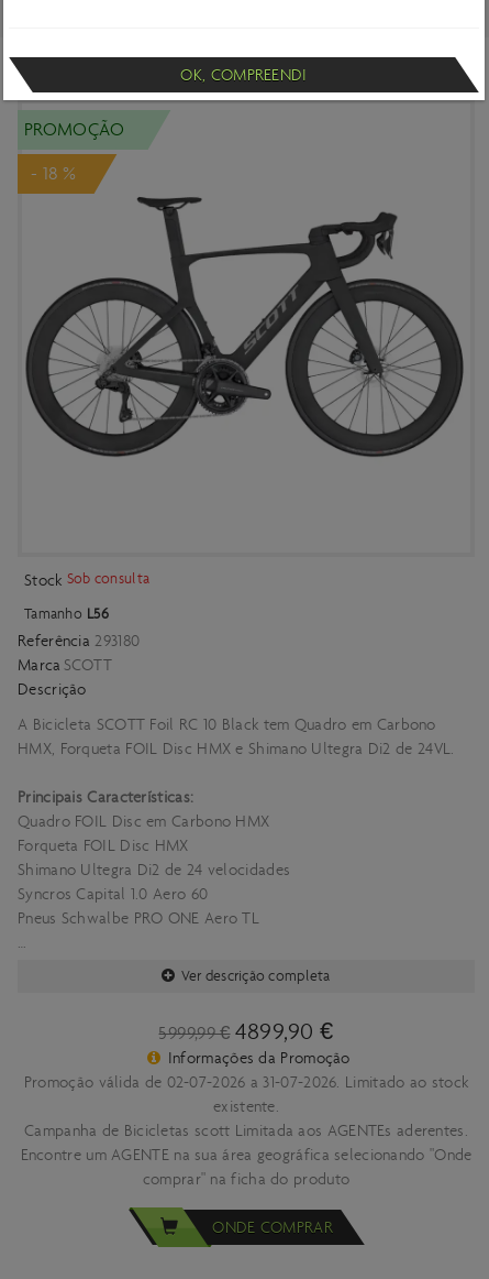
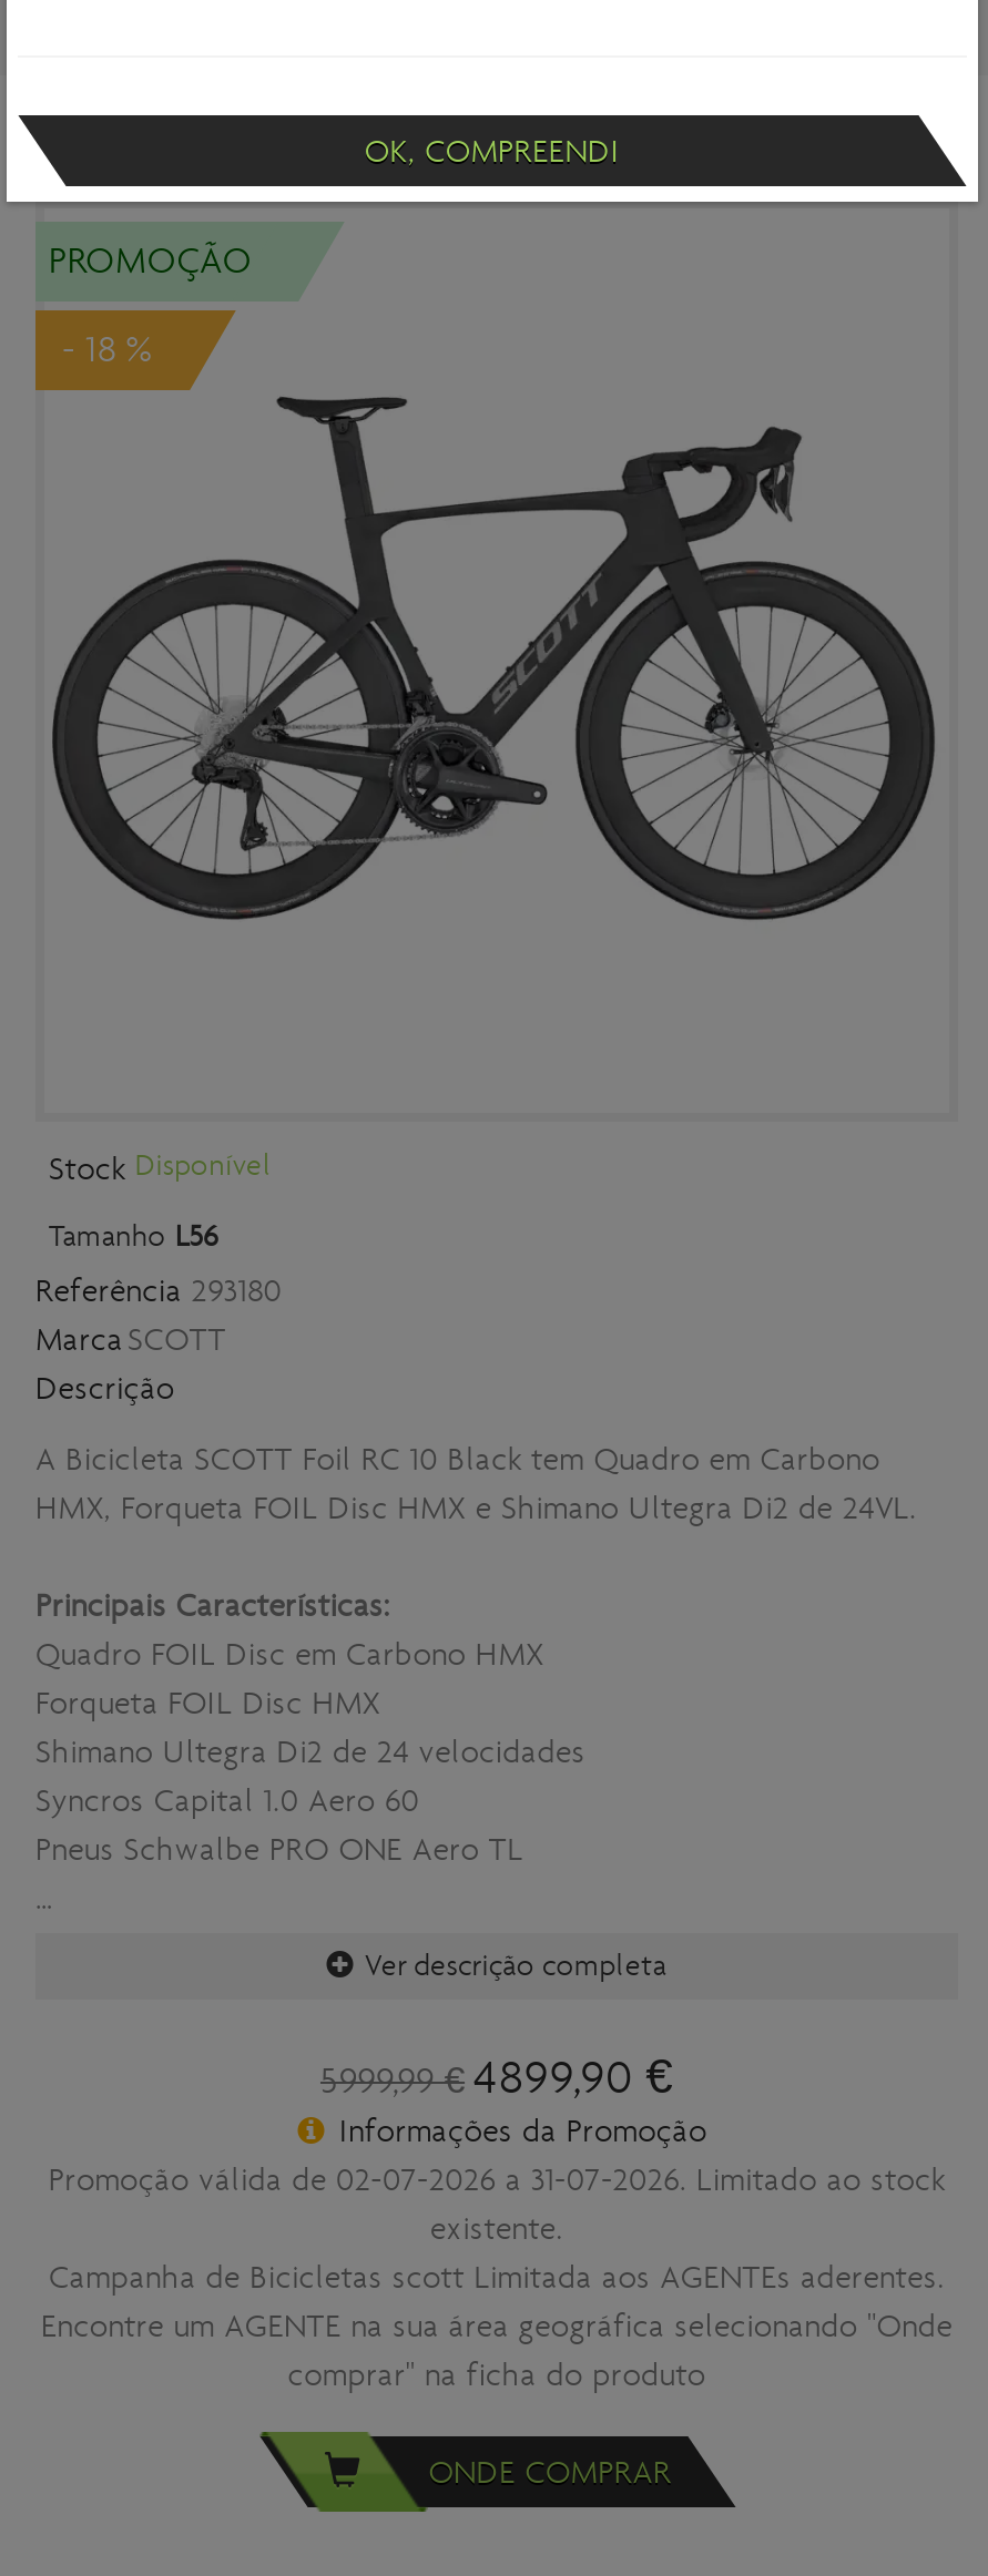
- Stock Sob consulta
+ Stock Disponível
